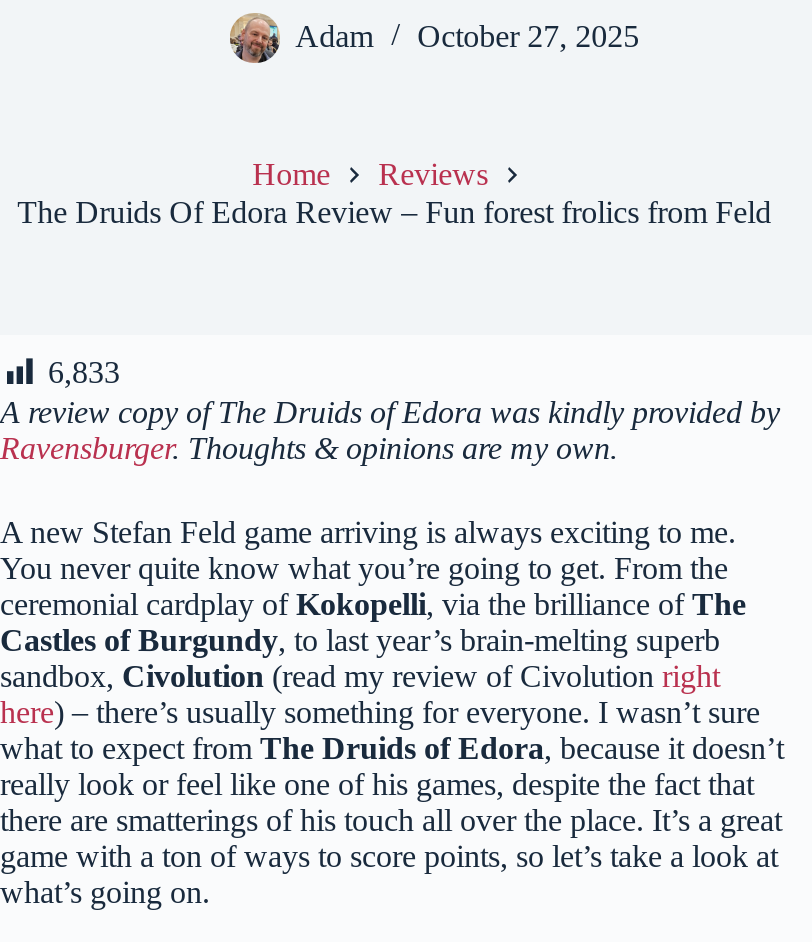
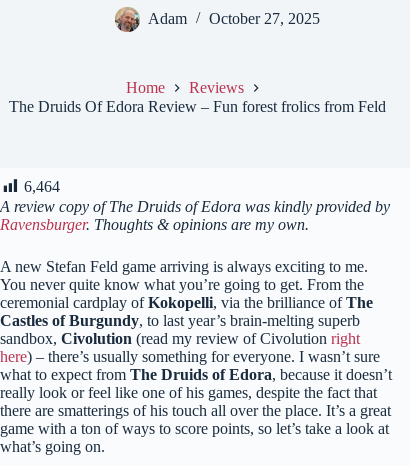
- 6,833
+ 6,464
